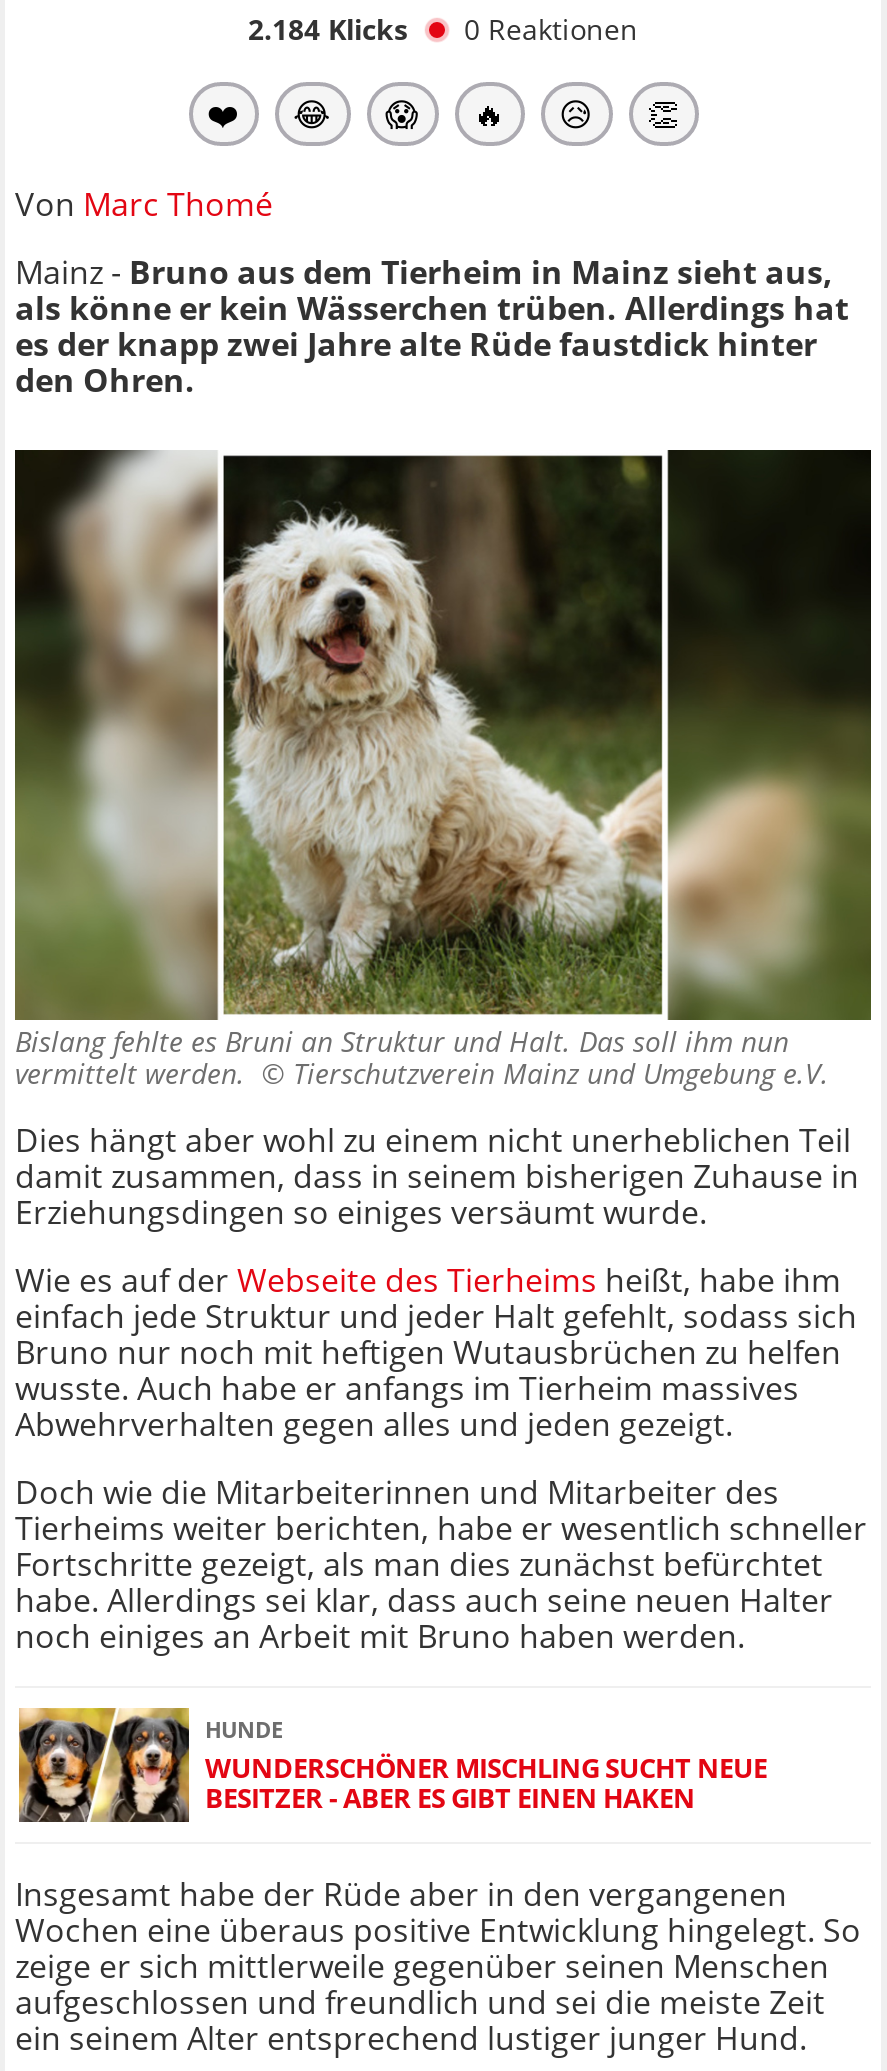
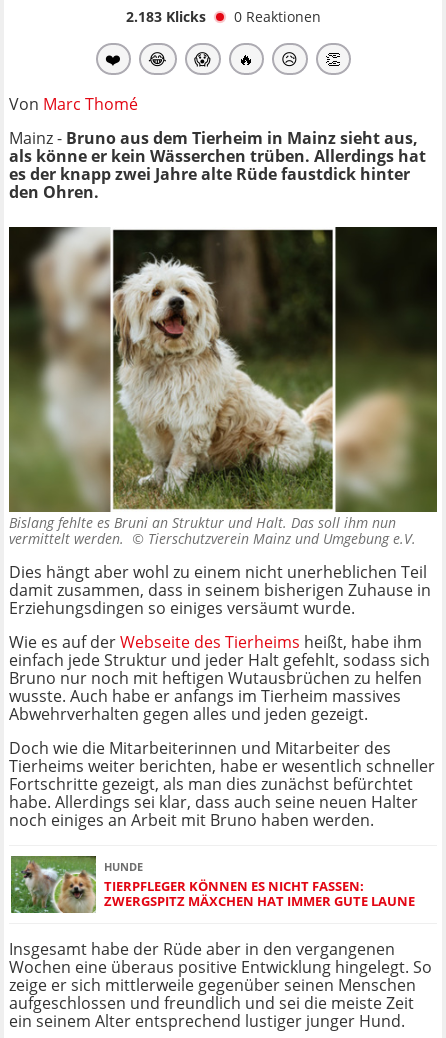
- 2.184 Klicks 0 Reaktionen
+ 2.183 Klicks 0 Reaktionen

- [image]
- WUNDERSCHÖNER MISCHLING SUCHT NEUE
- BESITZER - ABER ES GIBT EINEN HAKEN
+ [image]
+ TIERPFLEGER KÖNNEN ES NICHT FASSEN:
+ ZWERGSPITZ MÄXCHEN HAT IMMER GUTE LAUNE
